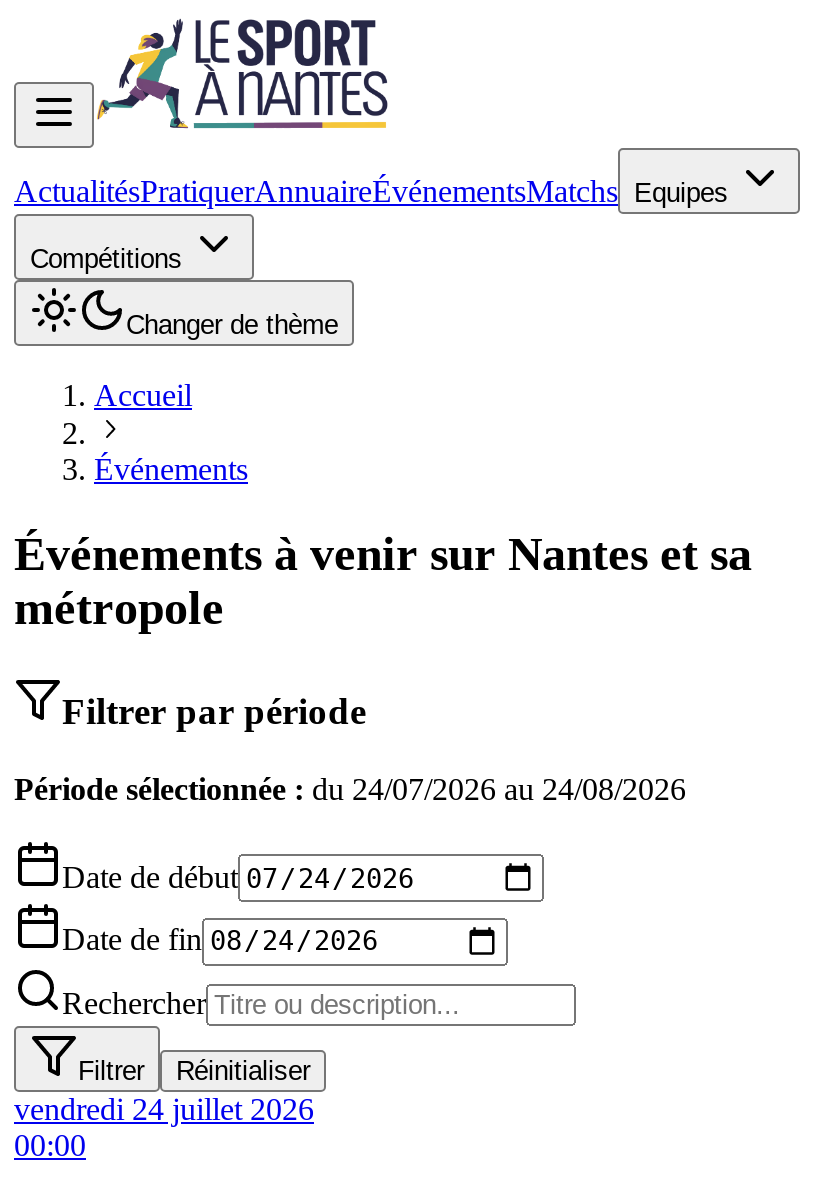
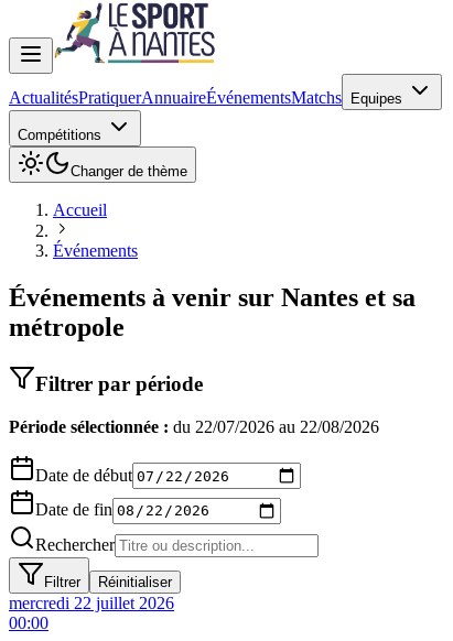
- Période sélectionnée : du 24/07/2026 au 24/08/2026
+ Période sélectionnée : du 22/07/2026 au 22/08/2026

- vendredi 24 juillet 2026
+ mercredi 22 juillet 2026
